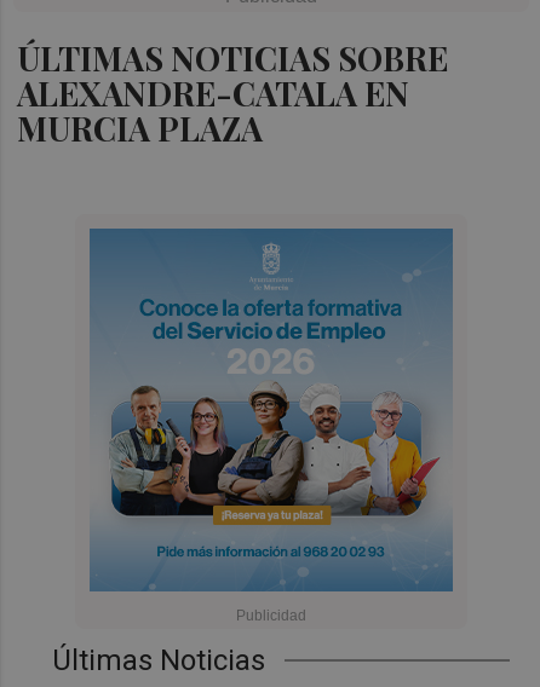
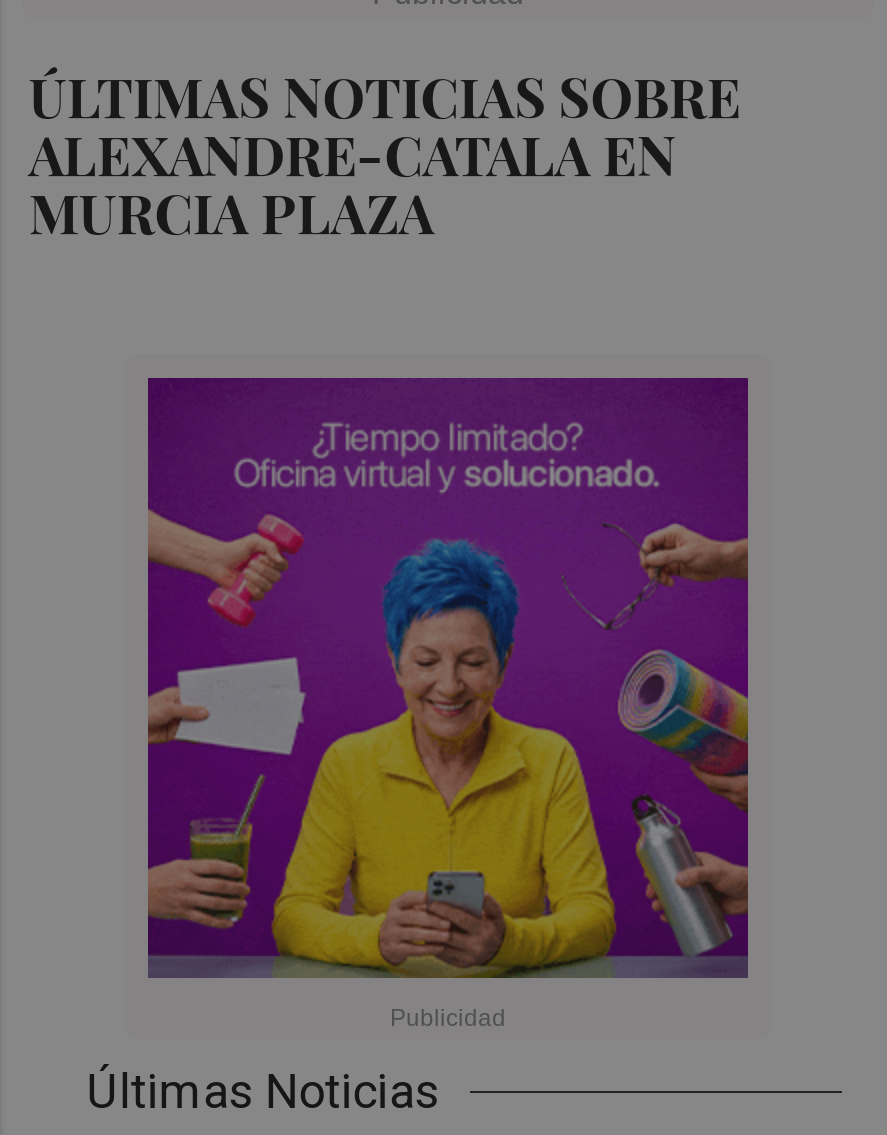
- [image]
+ [image]
